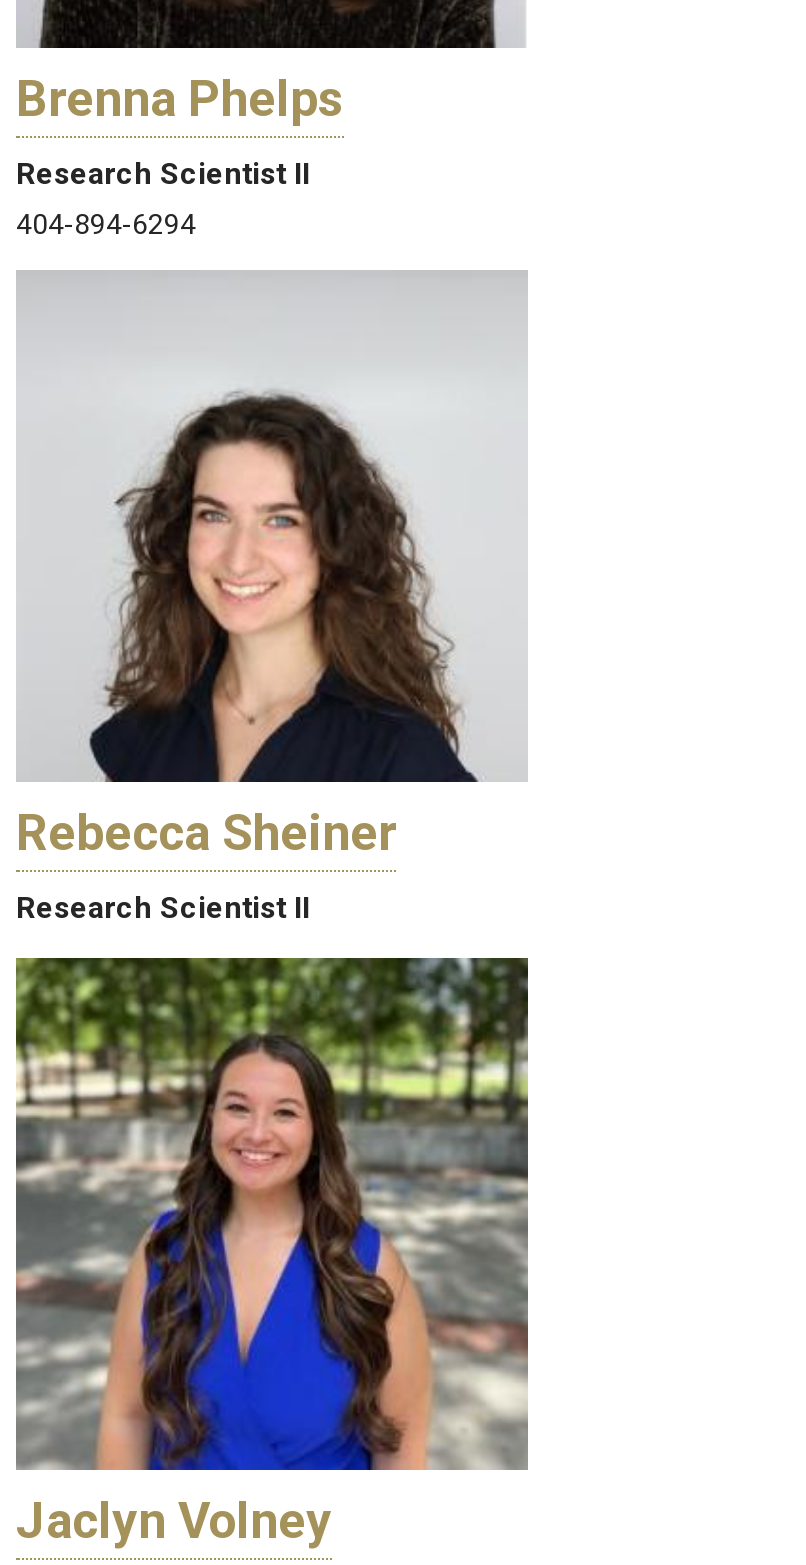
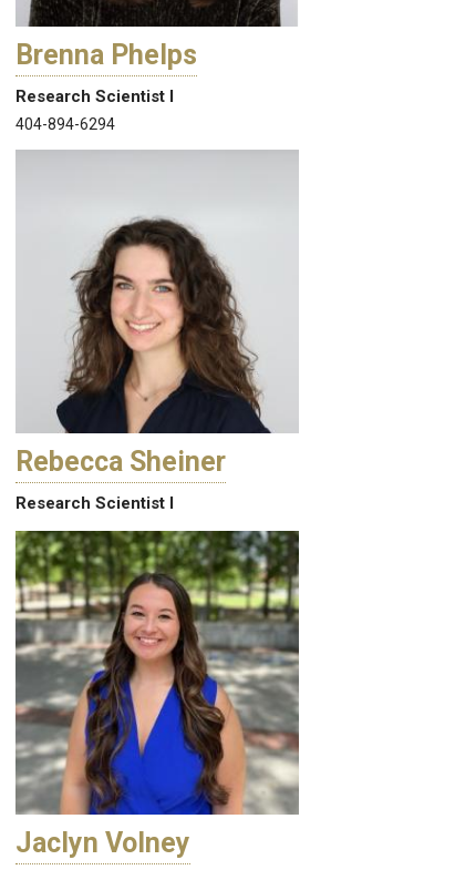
- Research Scientist II
+ Research Scientist I

- Research Scientist II
+ Research Scientist I
